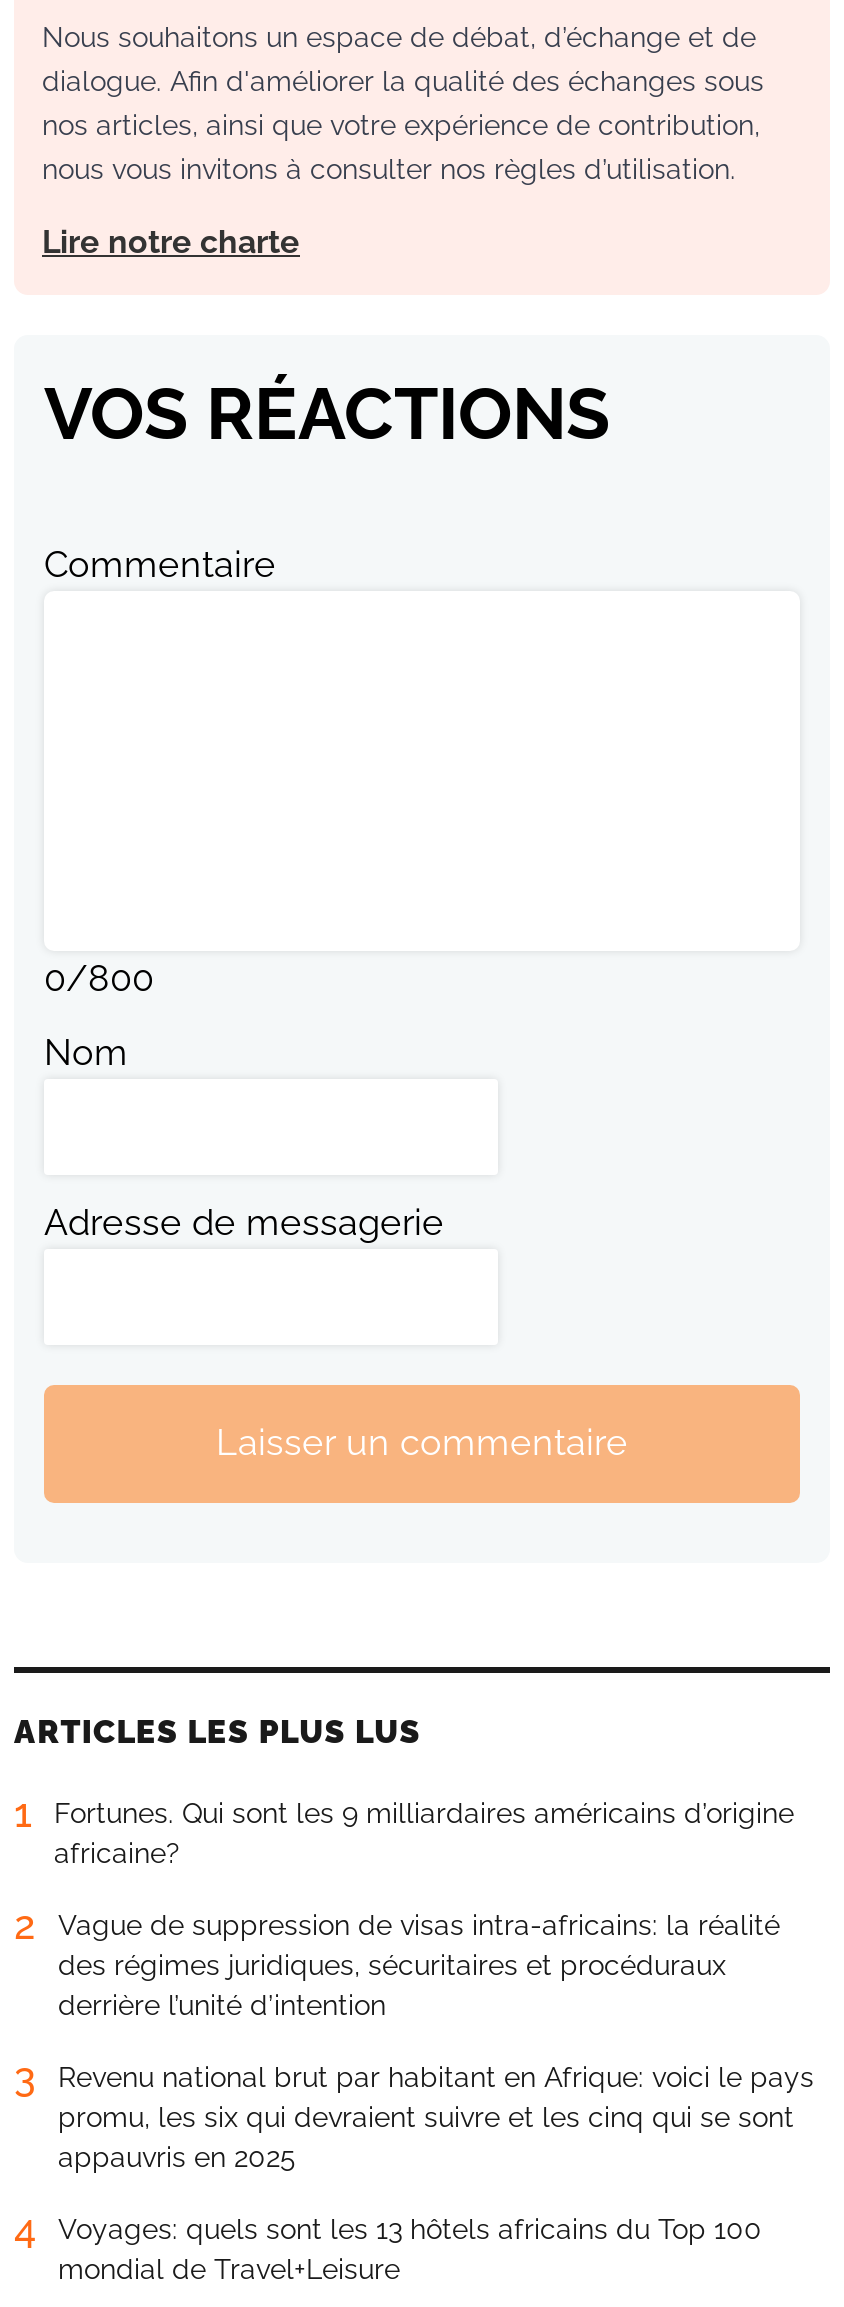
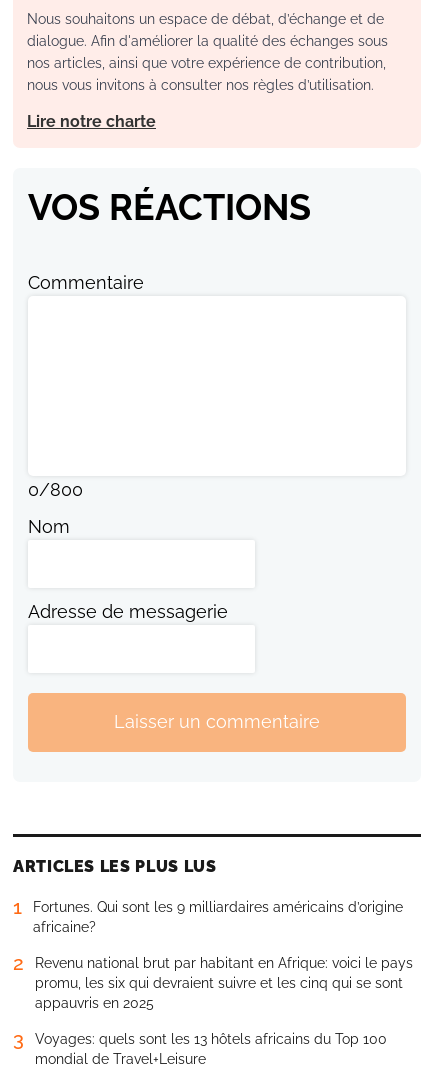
- Vague de suppression de visas intra-africains: la réalité
- des régimes juridiques, sécuritaires et procéduraux
- derrière l’unité d’intention
- 3

- 4 Voyages: quels sont les 13 hôtels africains du Top 100
+ 3 Voyages: quels sont les 13 hôtels africains du Top 100
